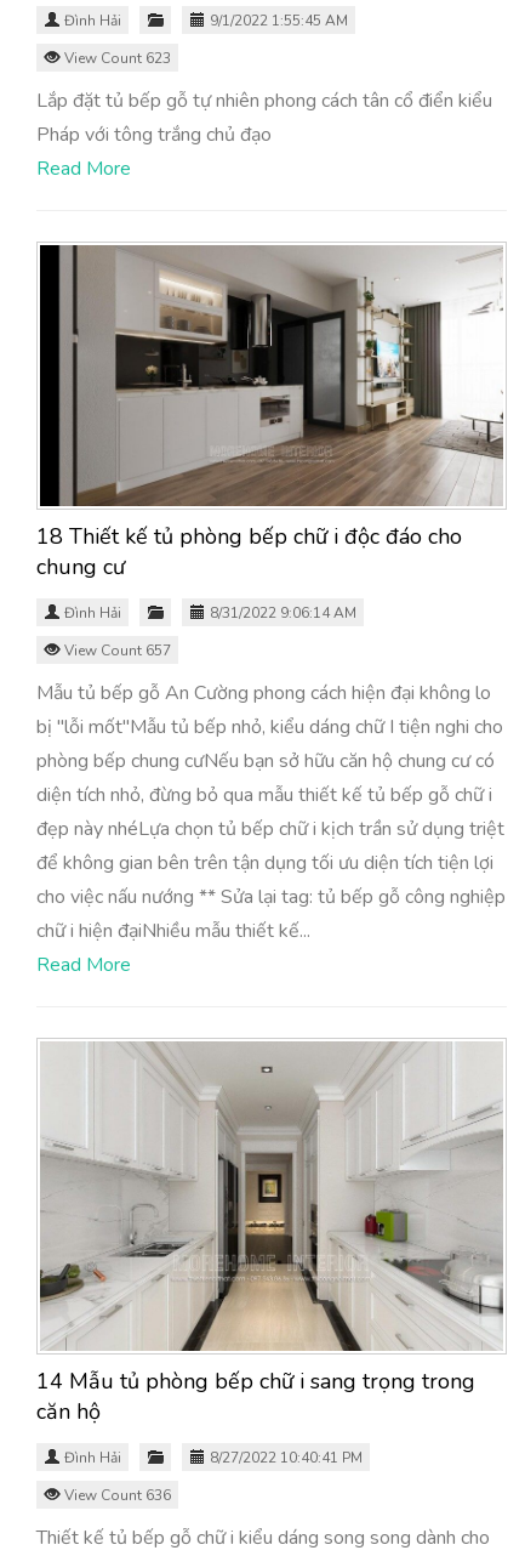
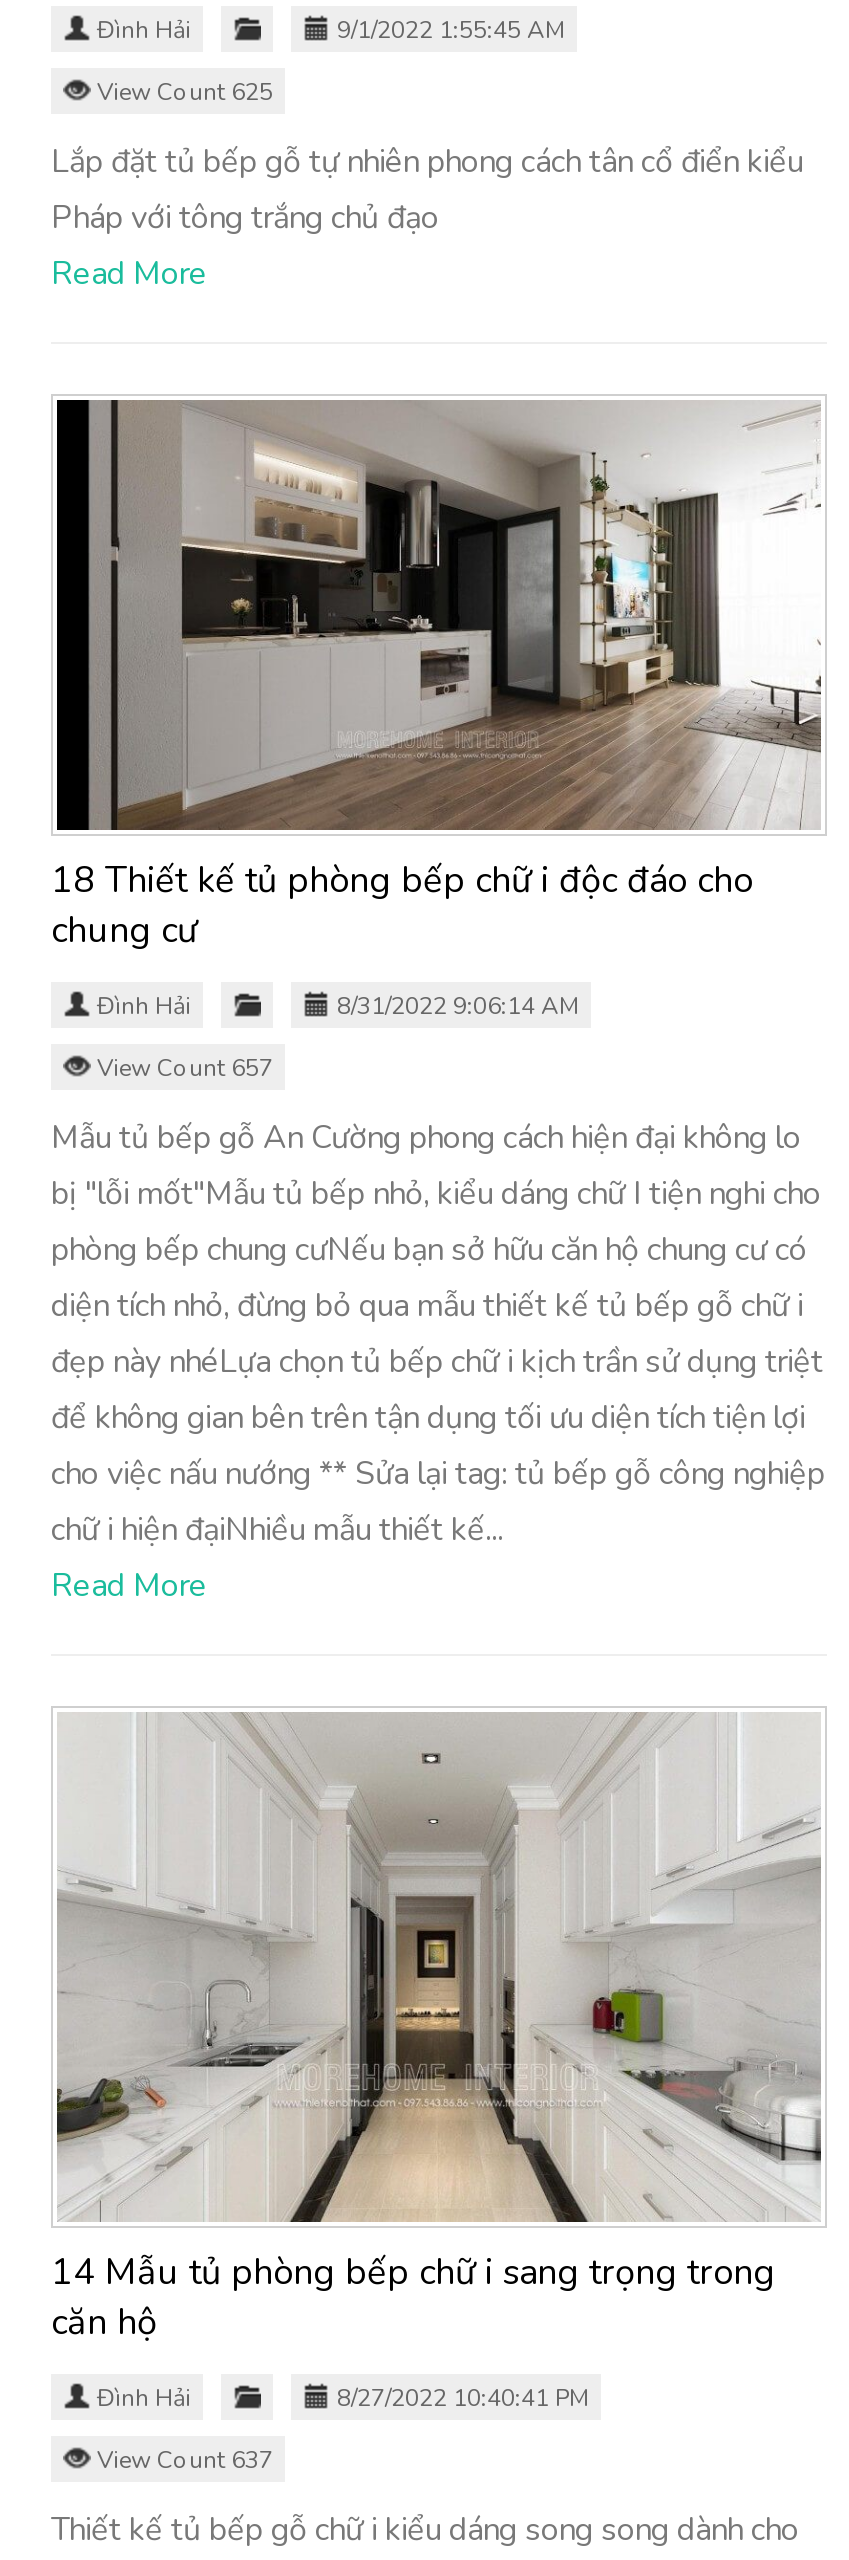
- View Count 623
+ View Count 625

- View Count 636
+ View Count 637
